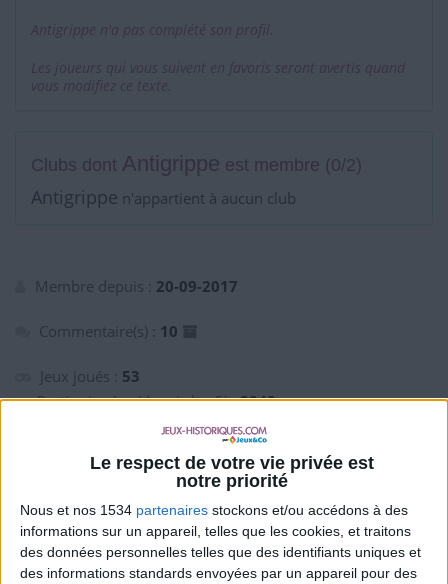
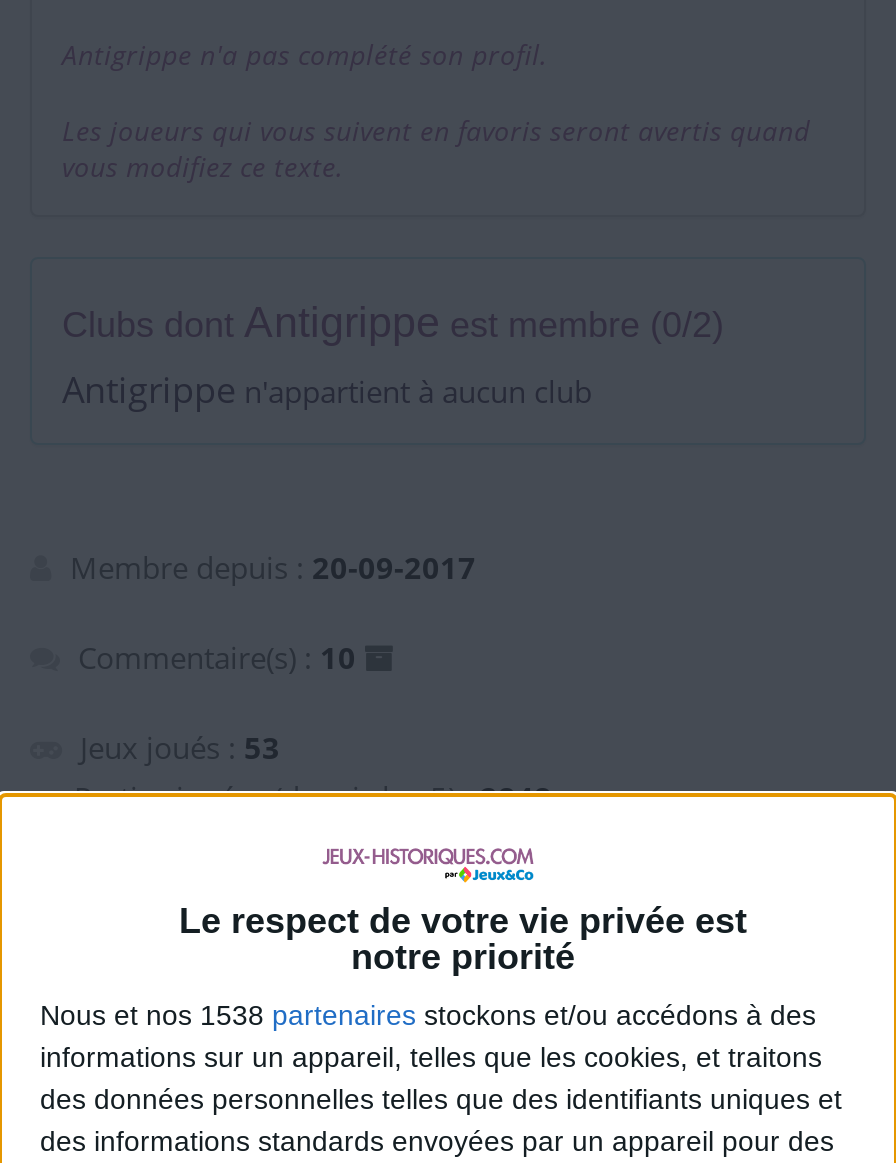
- Nous et nos 1534 partenaires stockons et/ou accédons à des
+ Nous et nos 1538 partenaires stockons et/ou accédons à des
